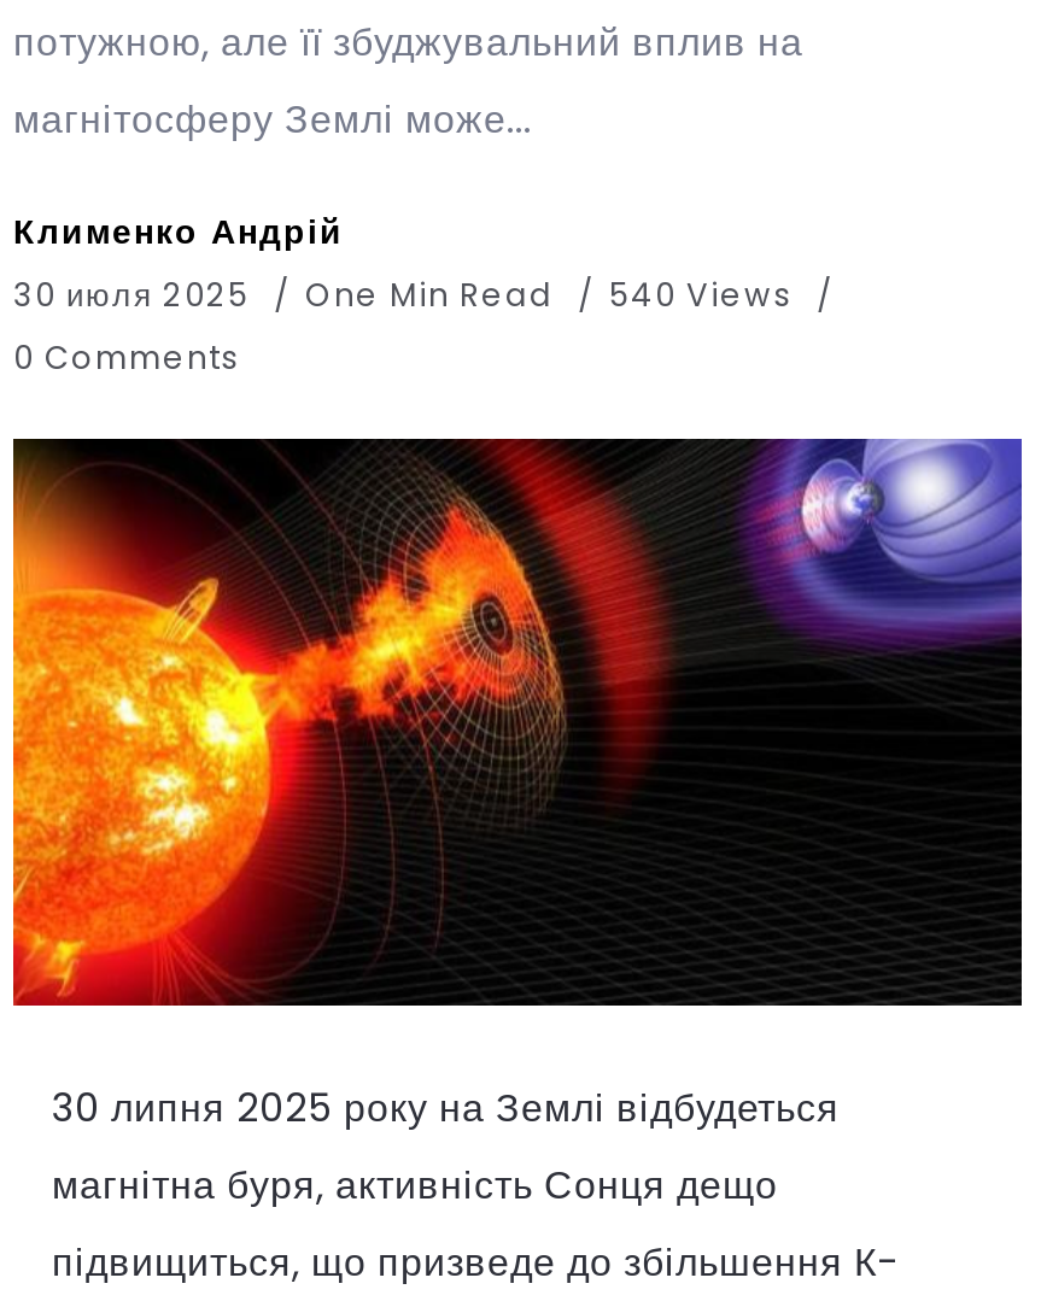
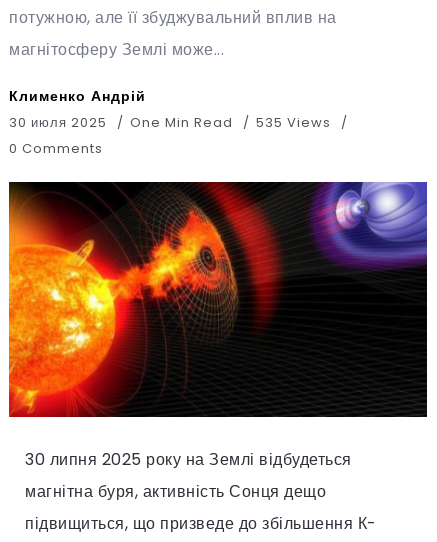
- 30 июля 2025 One Min Read 540 Views
+ 30 июля 2025 One Min Read 535 Views
